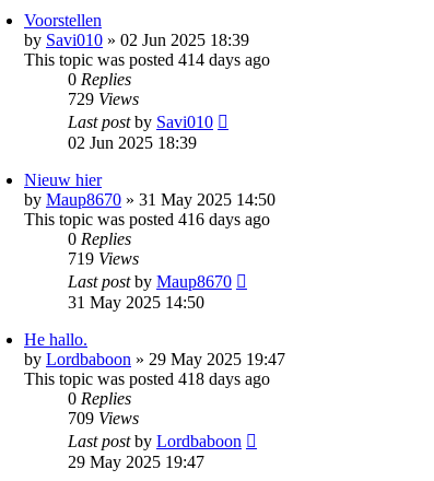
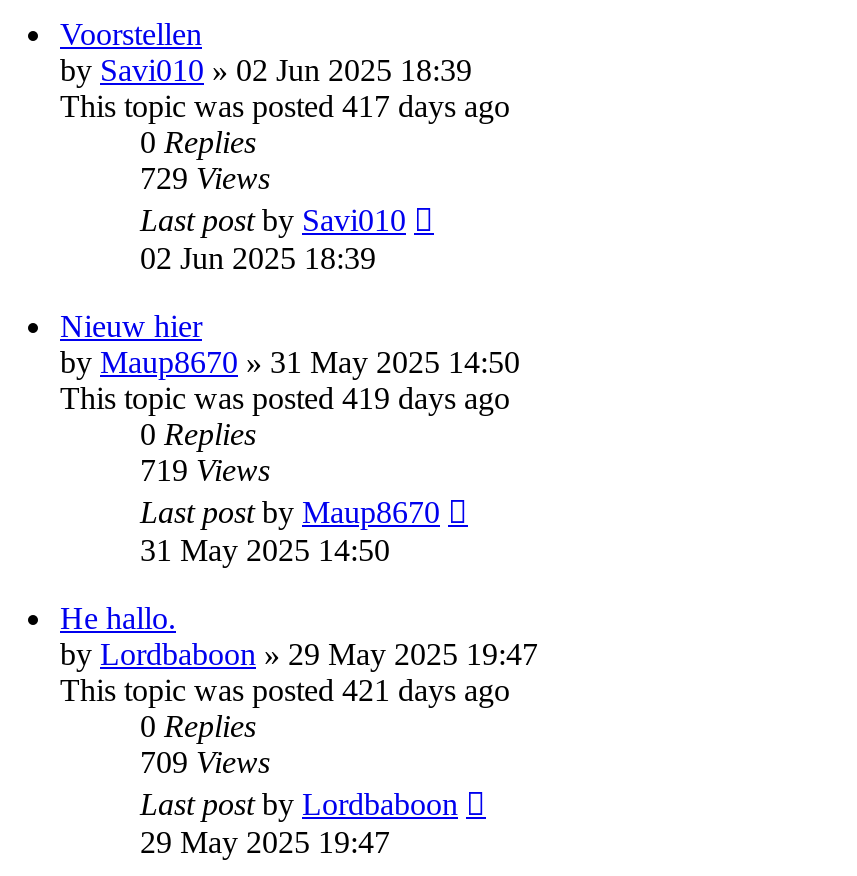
- This topic was posted 414 days ago
+ This topic was posted 417 days ago

- This topic was posted 416 days ago
+ This topic was posted 419 days ago

- This topic was posted 418 days ago
+ This topic was posted 421 days ago
